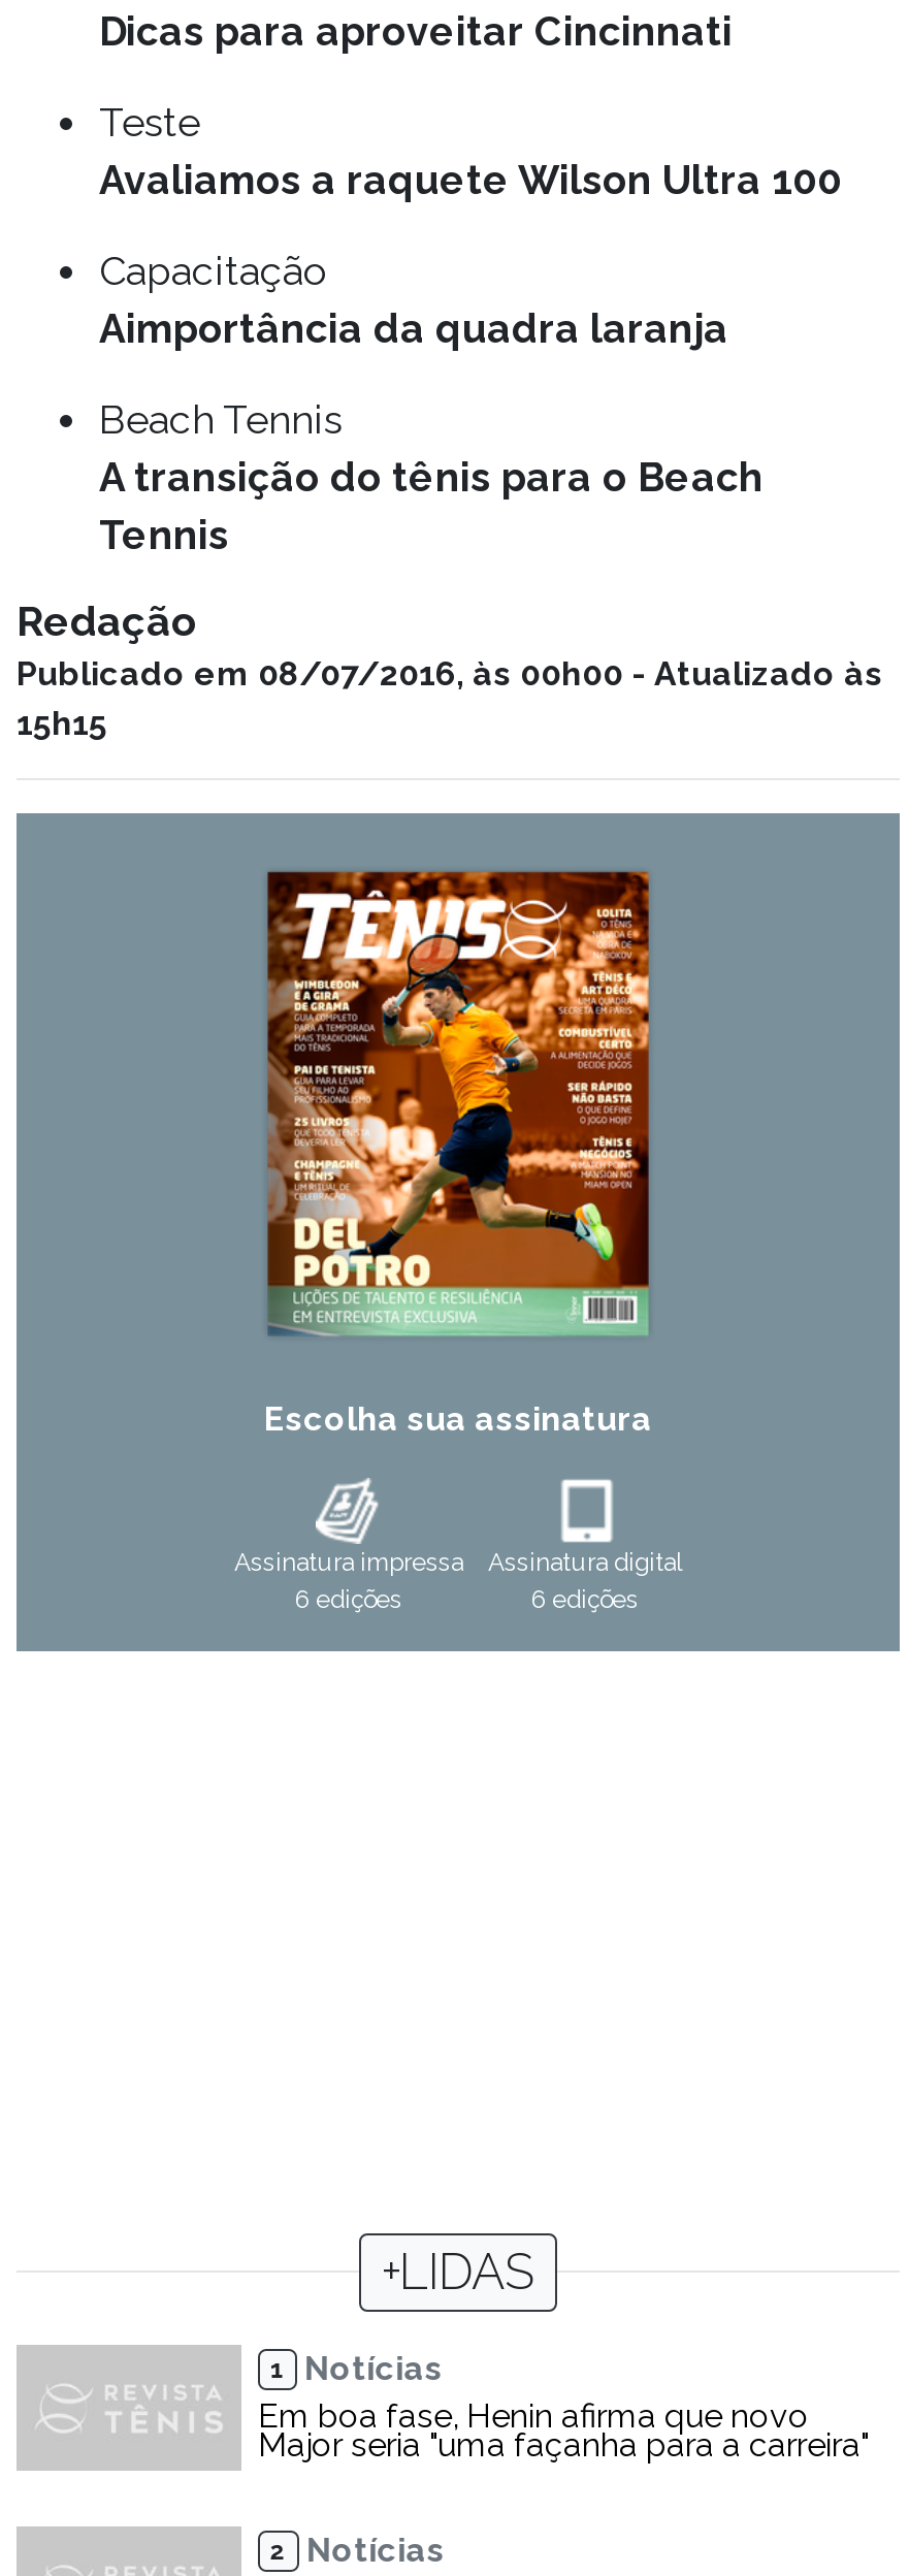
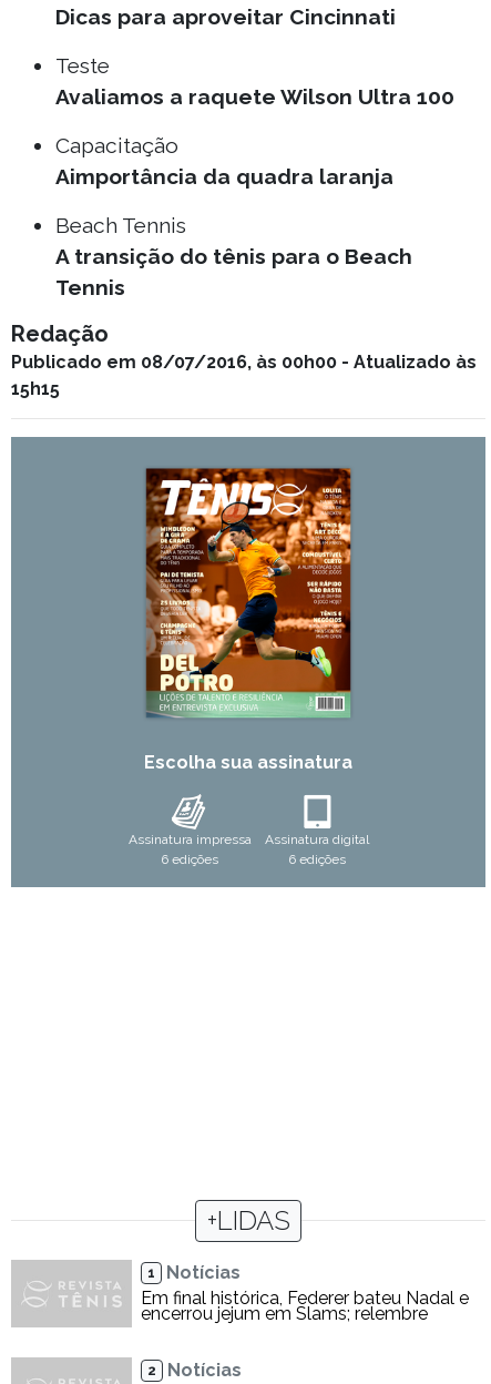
- Em boa fase, Henin afirma que novo
- Major seria "uma façanha para a carreira"
+ Em final histórica, Federer bateu Nadal e
+ encerrou jejum em Slams; relembre
